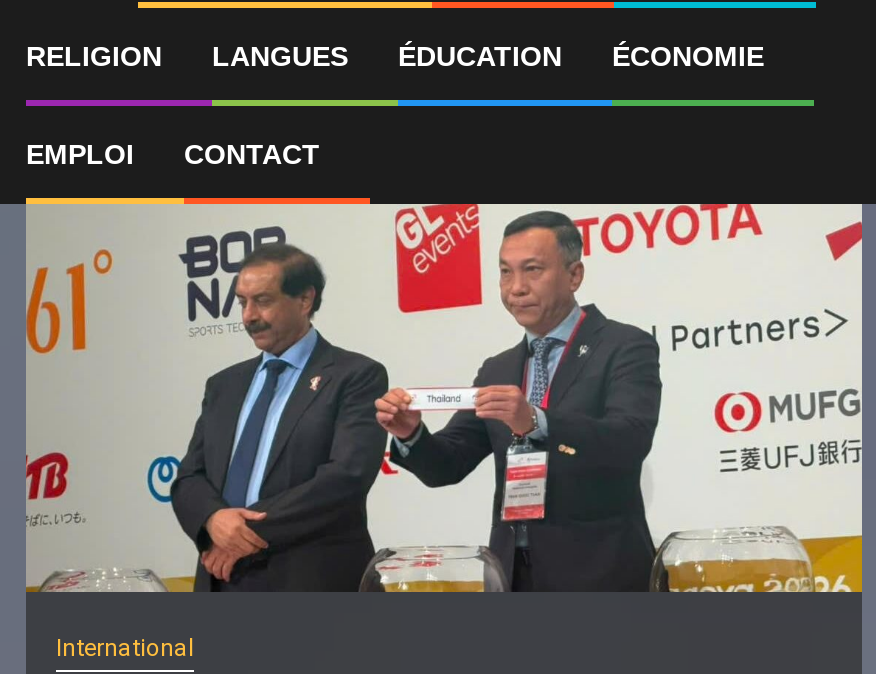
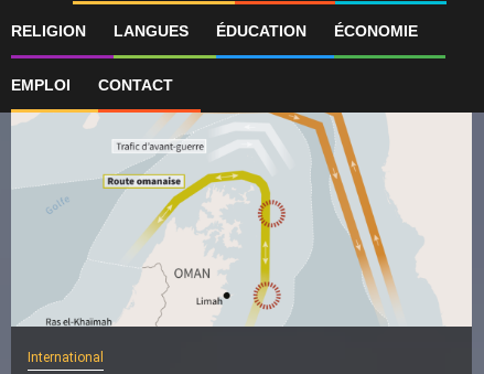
- [image]
+ [image]
